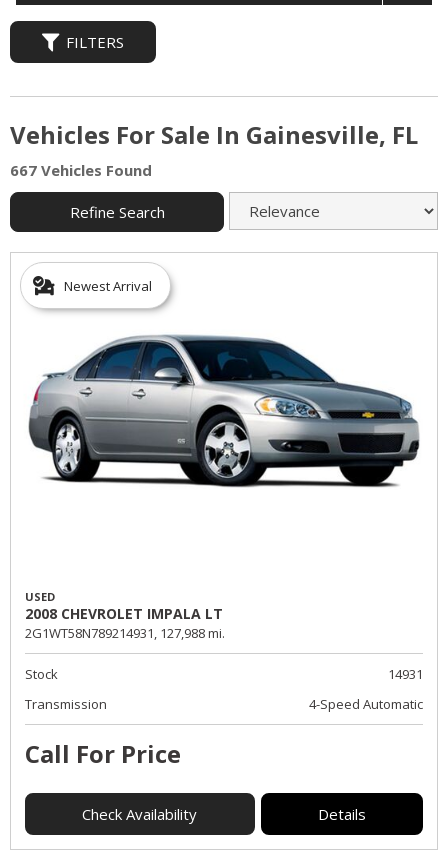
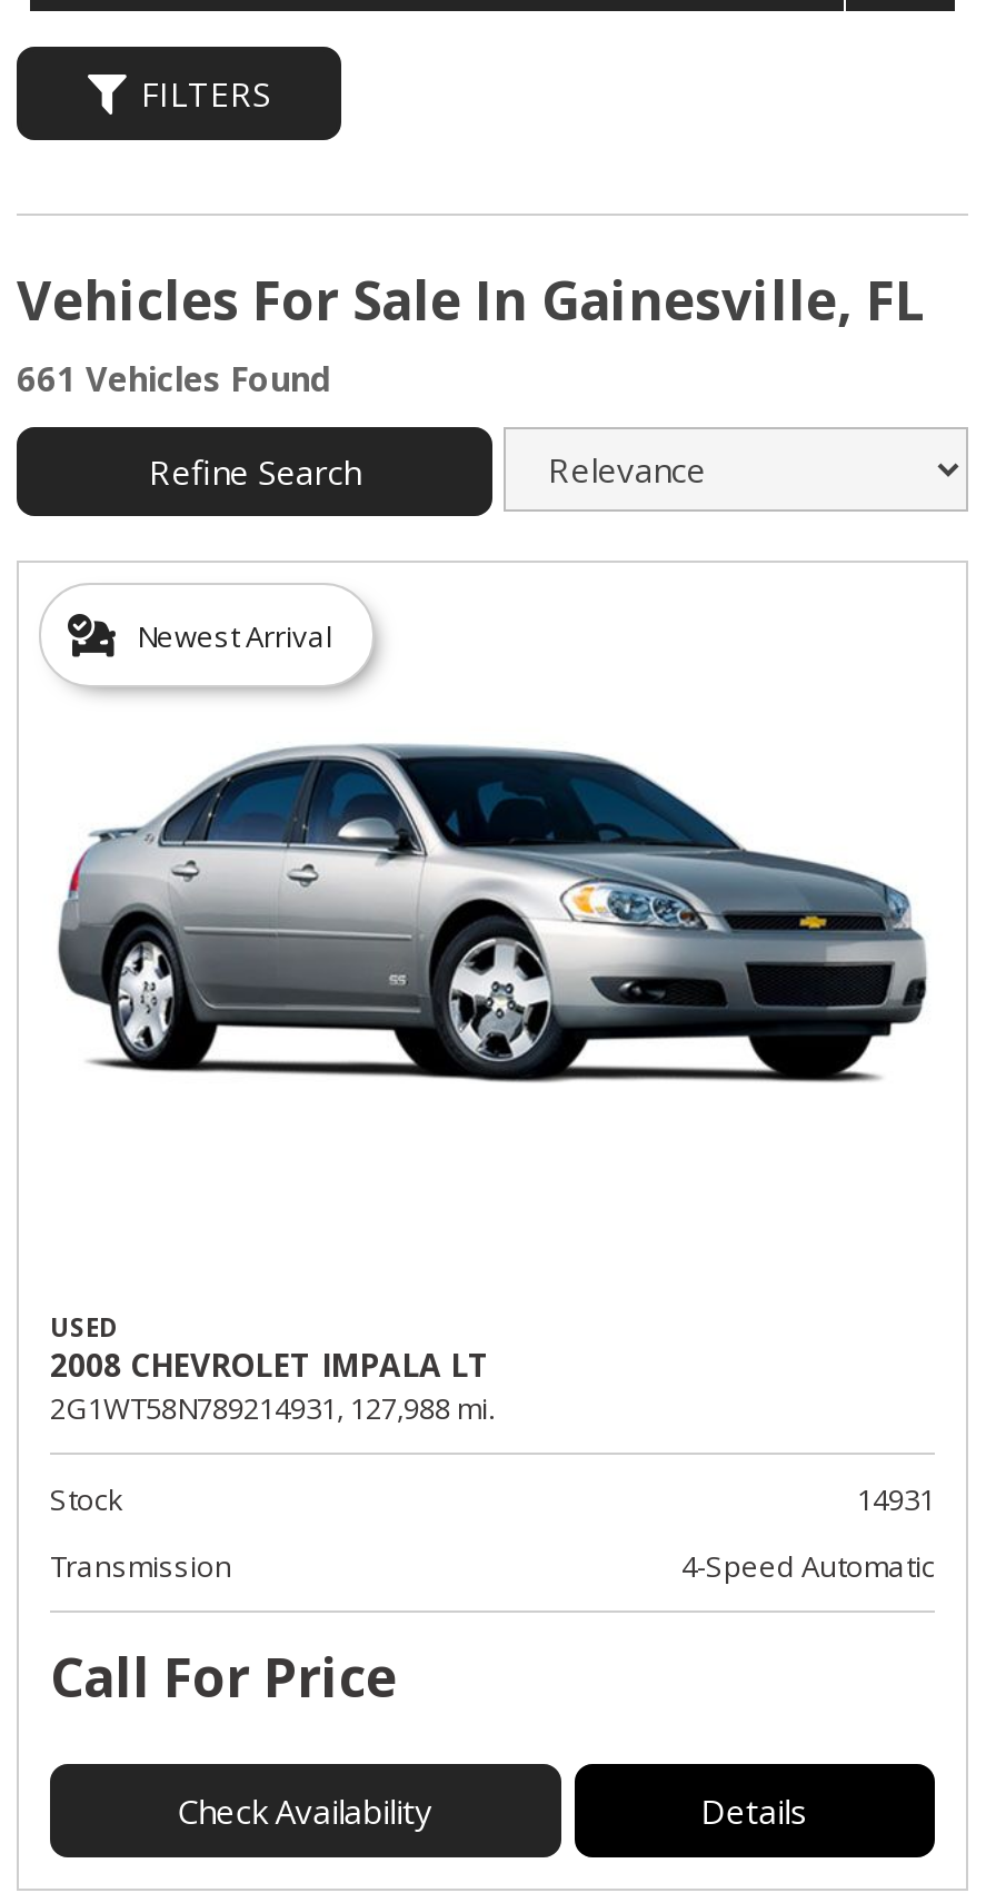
- 667 Vehicles Found
+ 661 Vehicles Found
